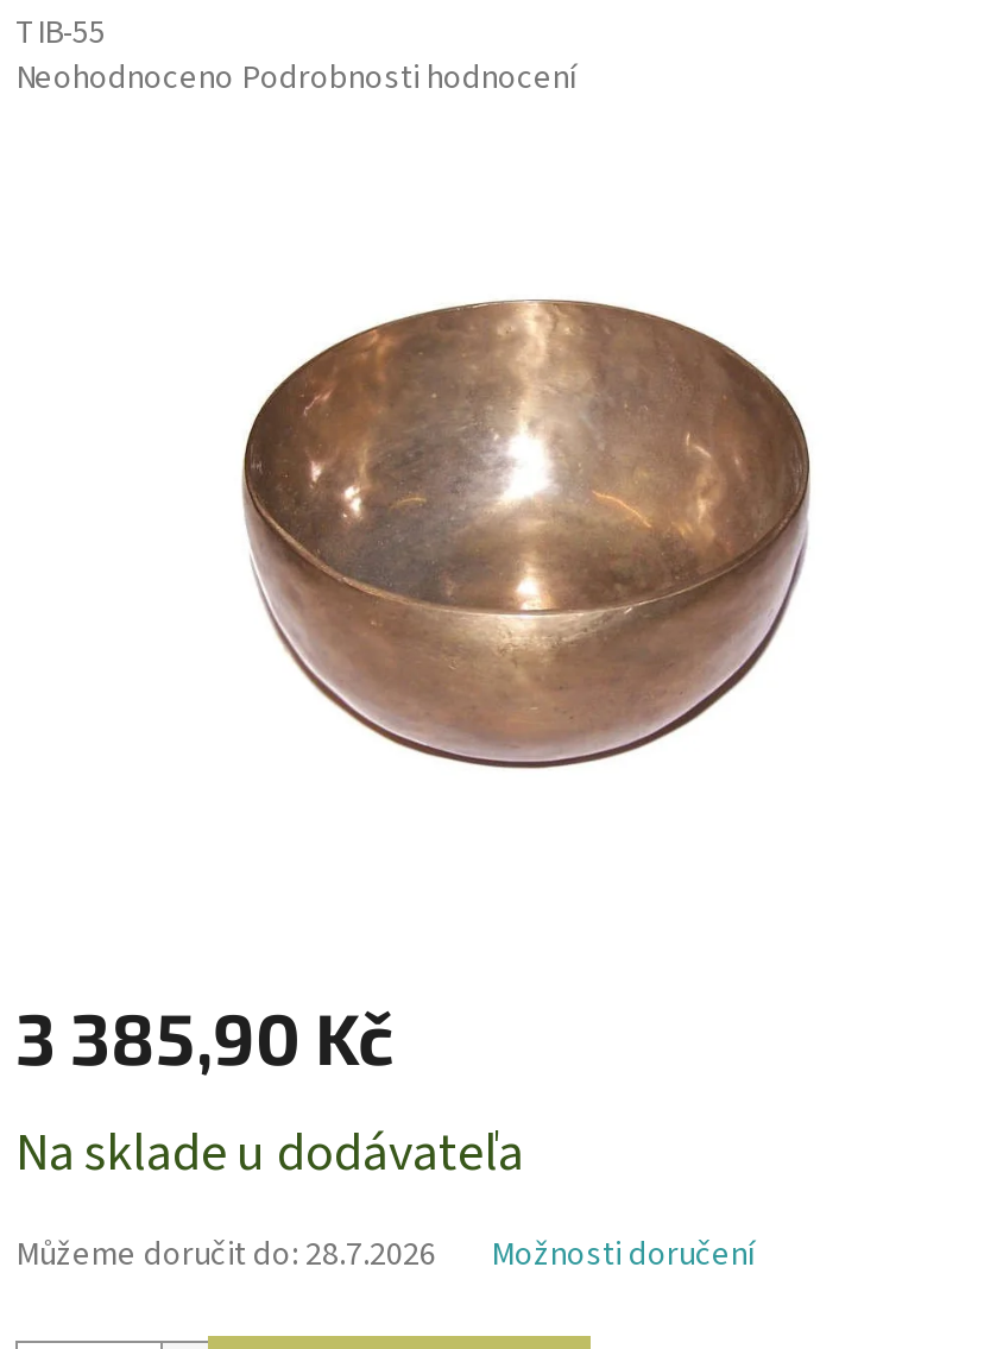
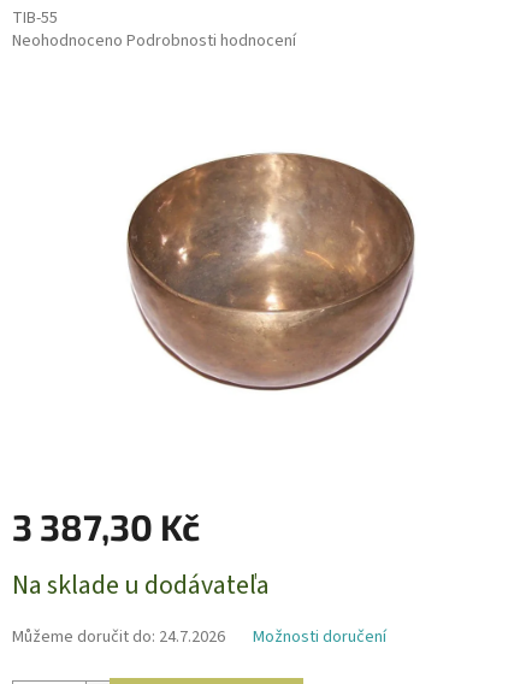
- 3 385,90 Kč
+ 3 387,30 Kč

- Můžeme doručit do: 28.7.2026
+ Můžeme doručit do: 24.7.2026
